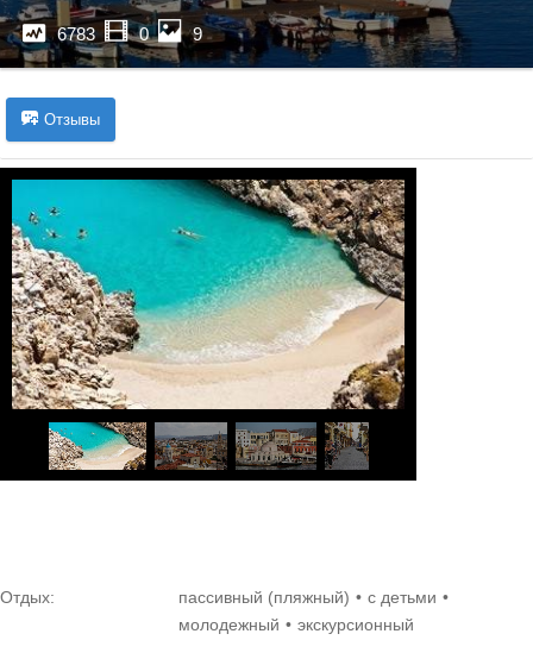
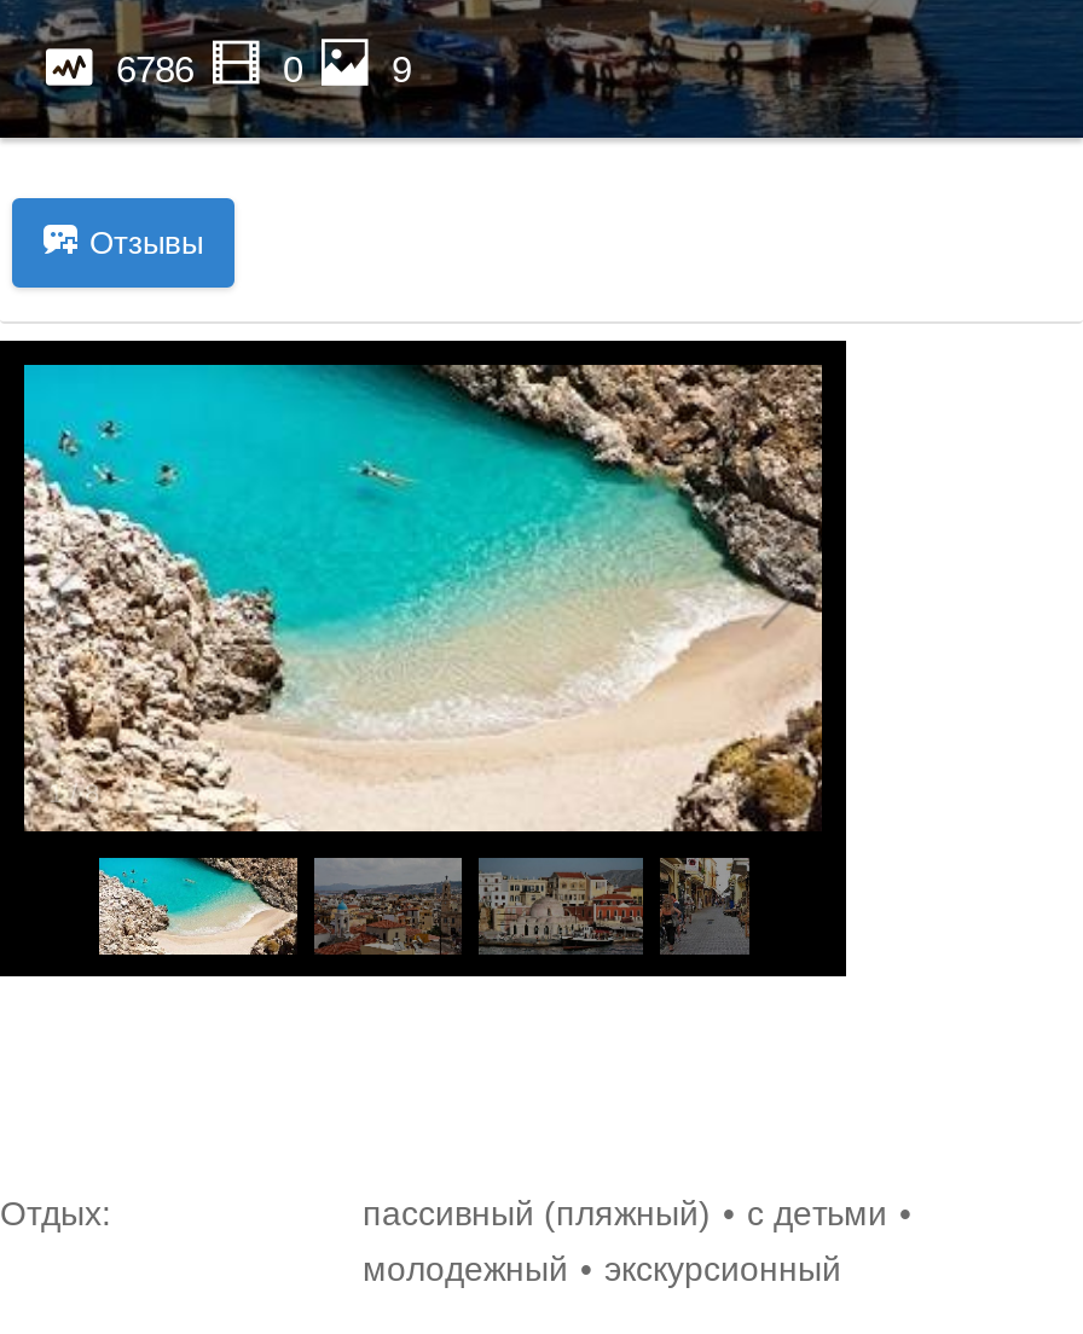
- 6783
+ 6786
